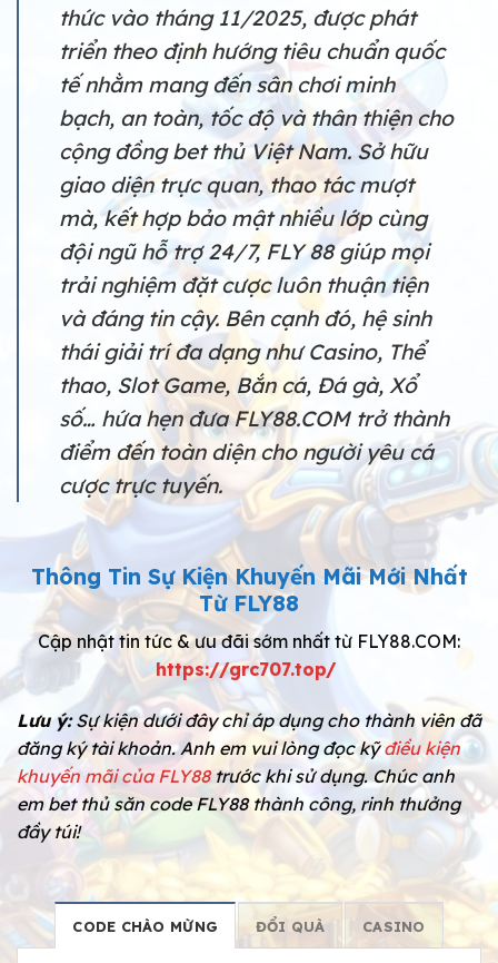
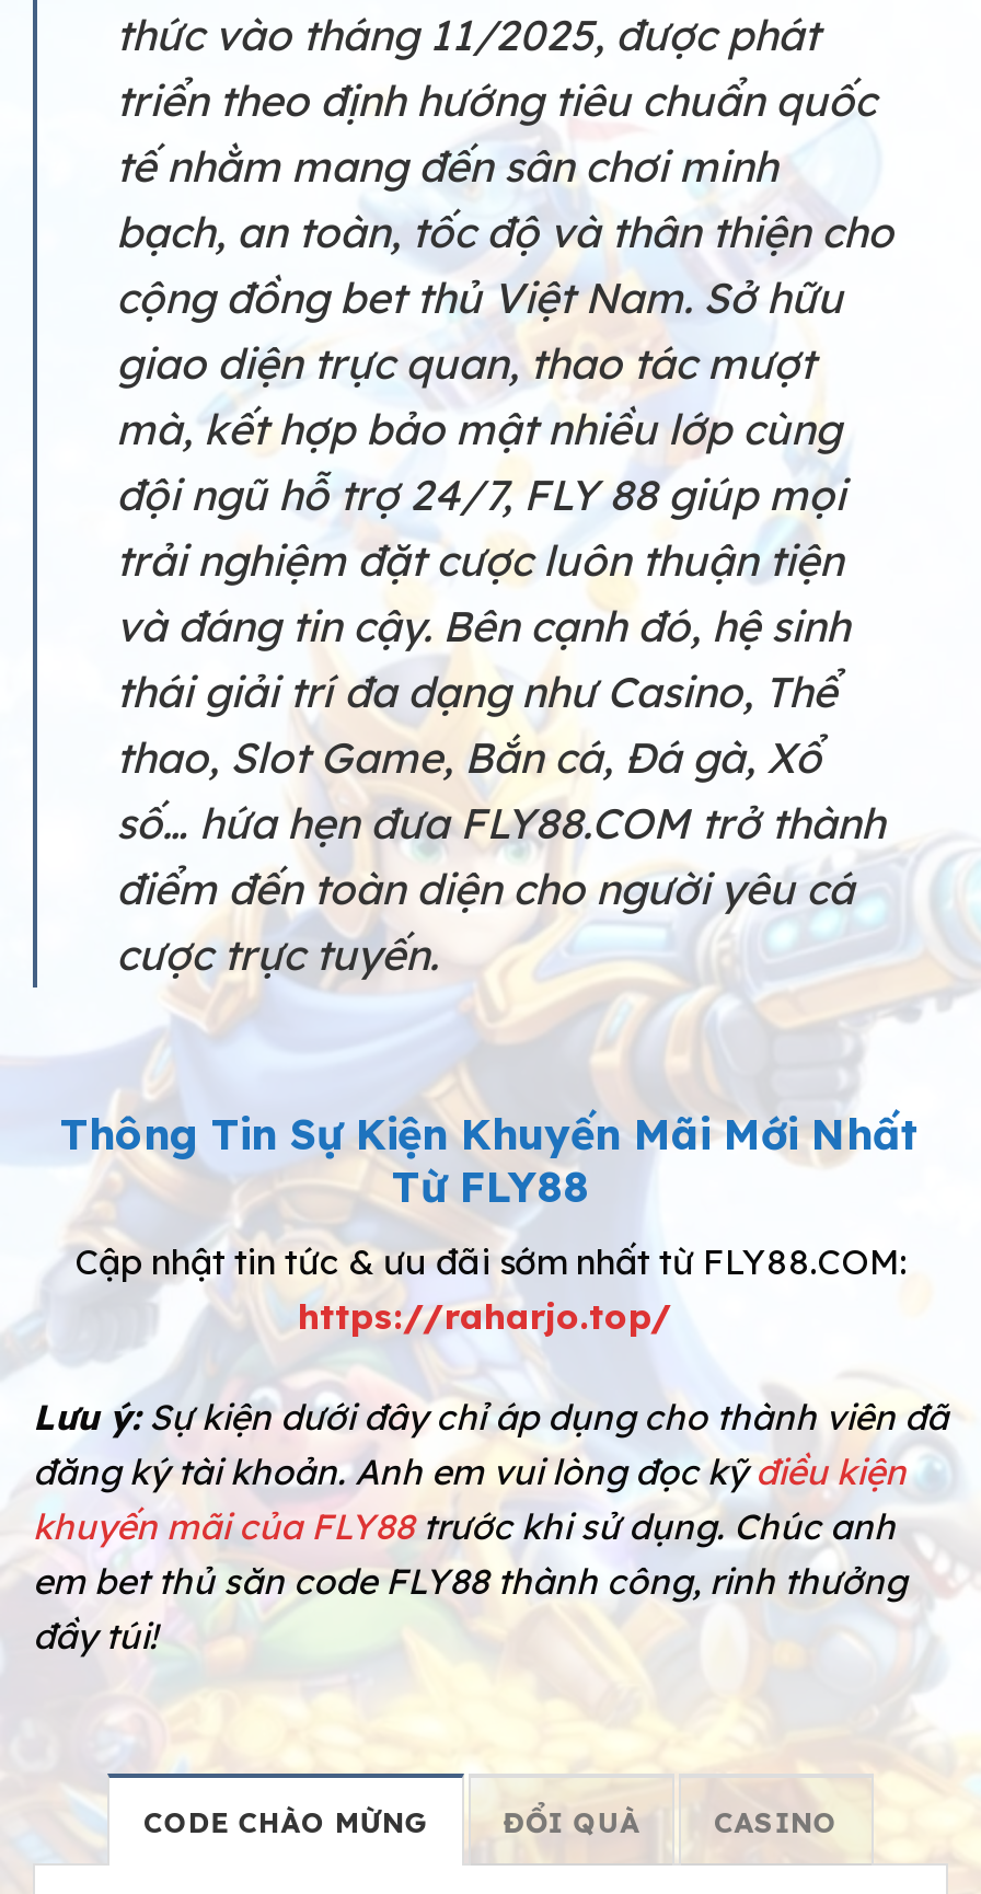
- https://grc707.top/
+ https://raharjo.top/
